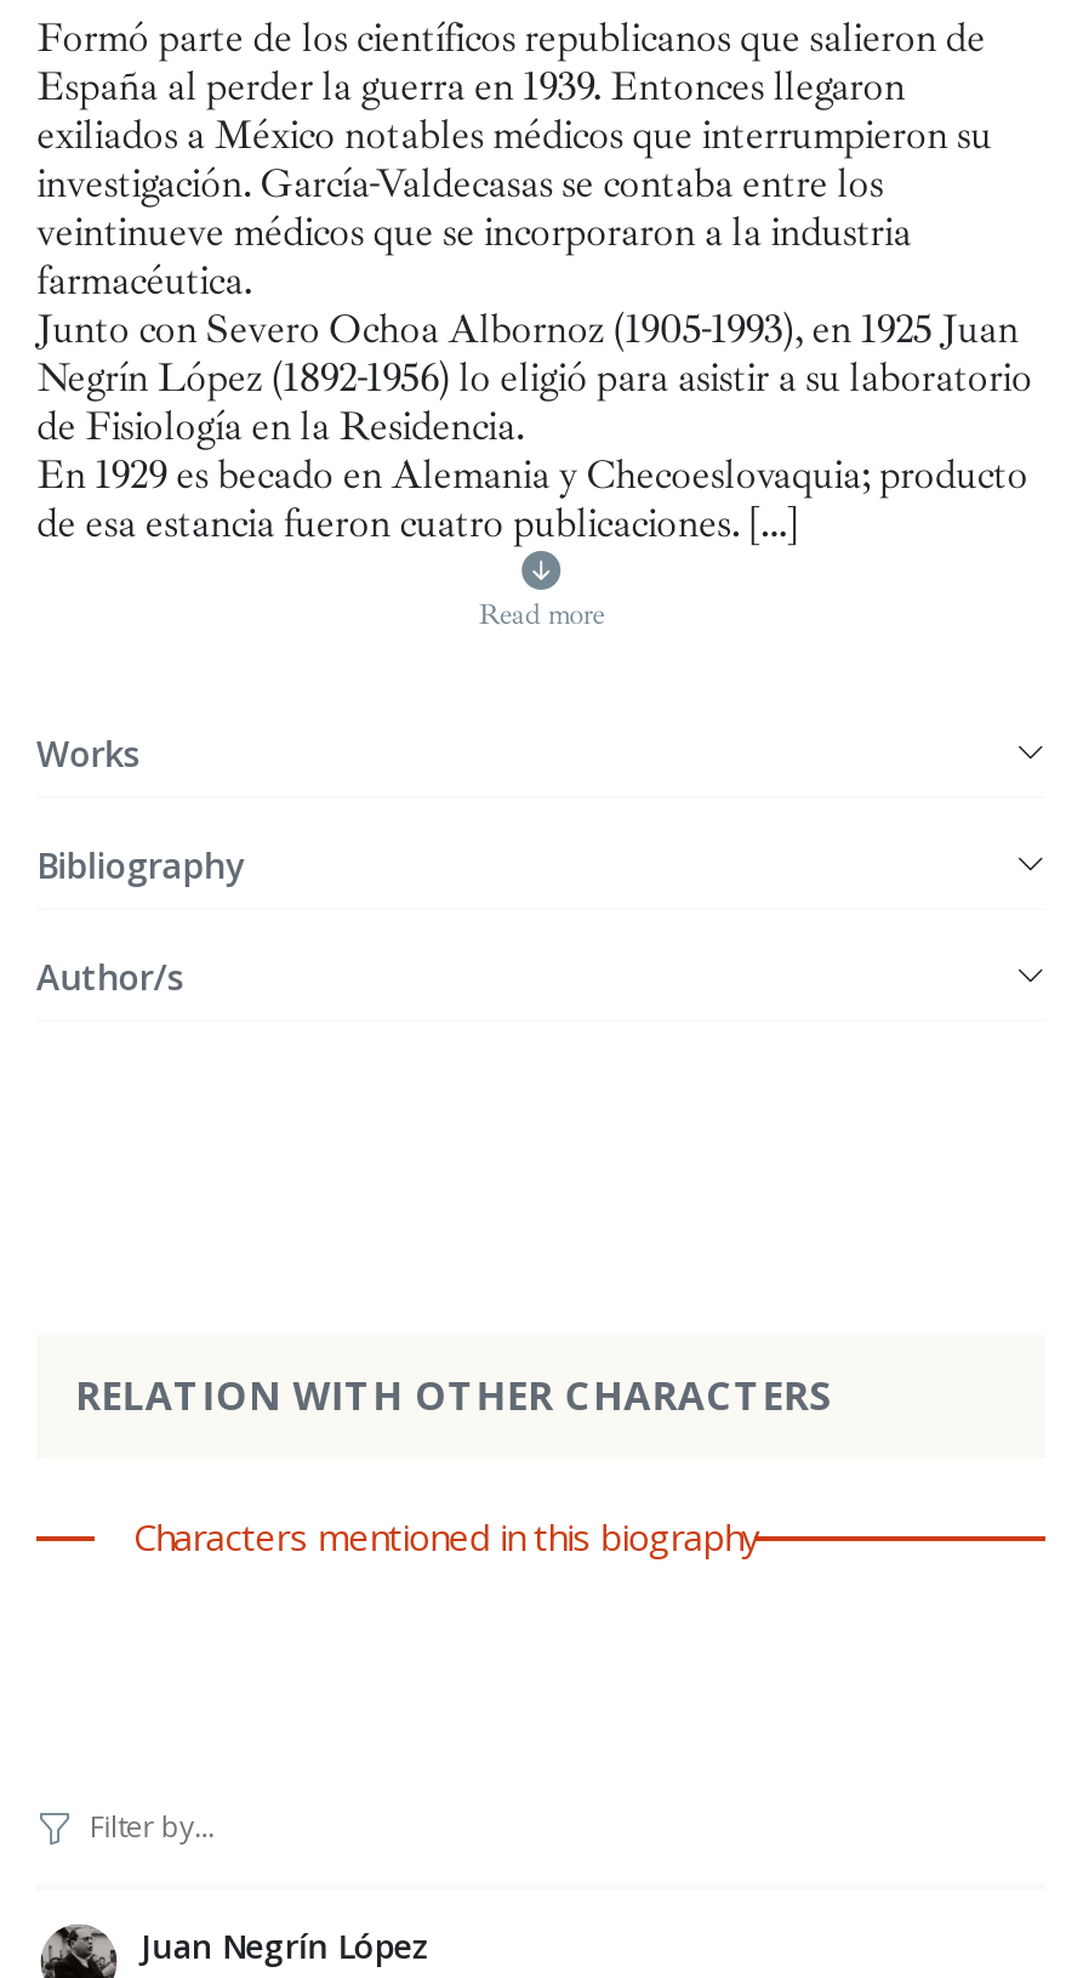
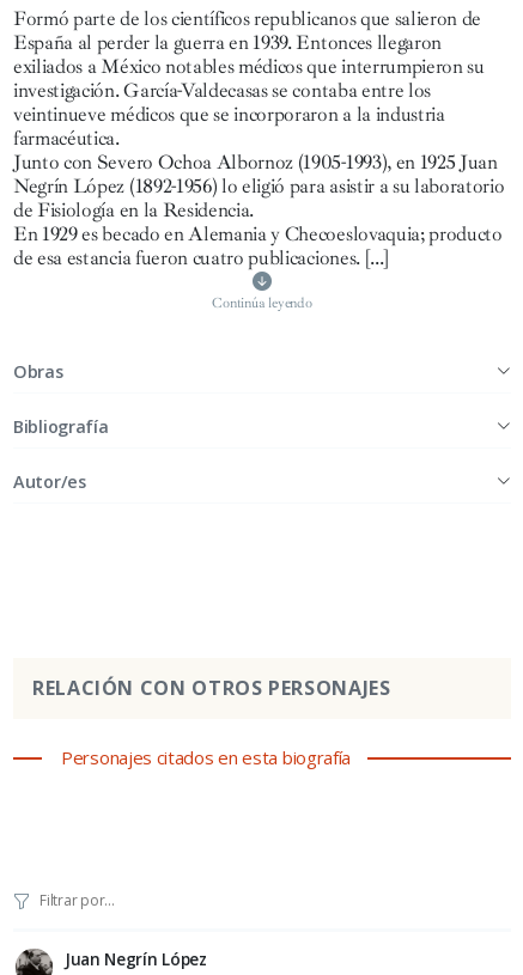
- Read more
+ Continúa leyendo

- Works
+ Obras

- Bibliography
+ Bibliografía

- Author/s
+ Autor/es

- RELATION WITH OTHER CHARACTERS
+ RELACIÓN CON OTROS PERSONAJES

- Characters mentioned in this biography
+ Personajes citados en esta biografía
